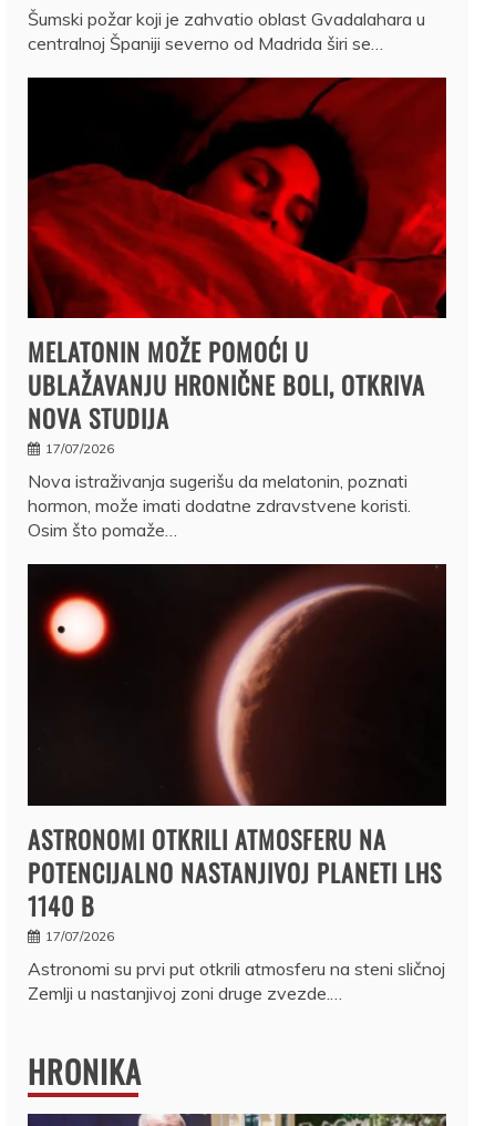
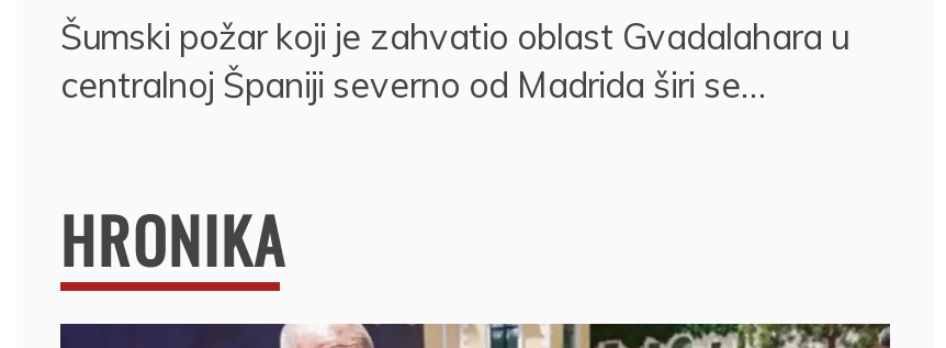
- [image]
- MELATONIN MOŽE POMOĆI U
- UBLAŽAVANJU HRONIČNE BOLI, OTKRIVA
- NOVA STUDIJA
- 17/07/2026
- Nova istraživanja sugerišu da melatonin, poznati
- hormon, može imati dodatne zdravstvene koristi.
- Osim što pomaže…

- [image]
- ASTRONOMI OTKRILI ATMOSFERU NA
- POTENCIJALNO NASTANJIVOJ PLANETI LHS
- 1140 B
- 17/07/2026
- Astronomi su prvi put otkrili atmosferu na steni sličnoj
- Zemlji u nastanjivoj zoni druge zvezde.…
